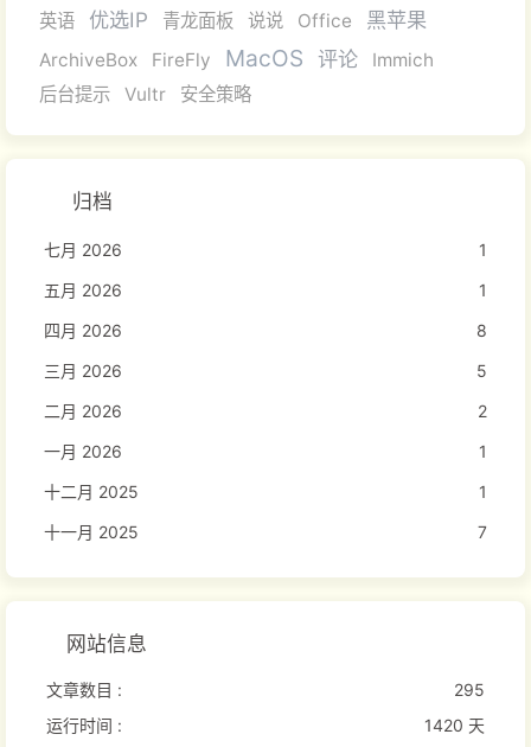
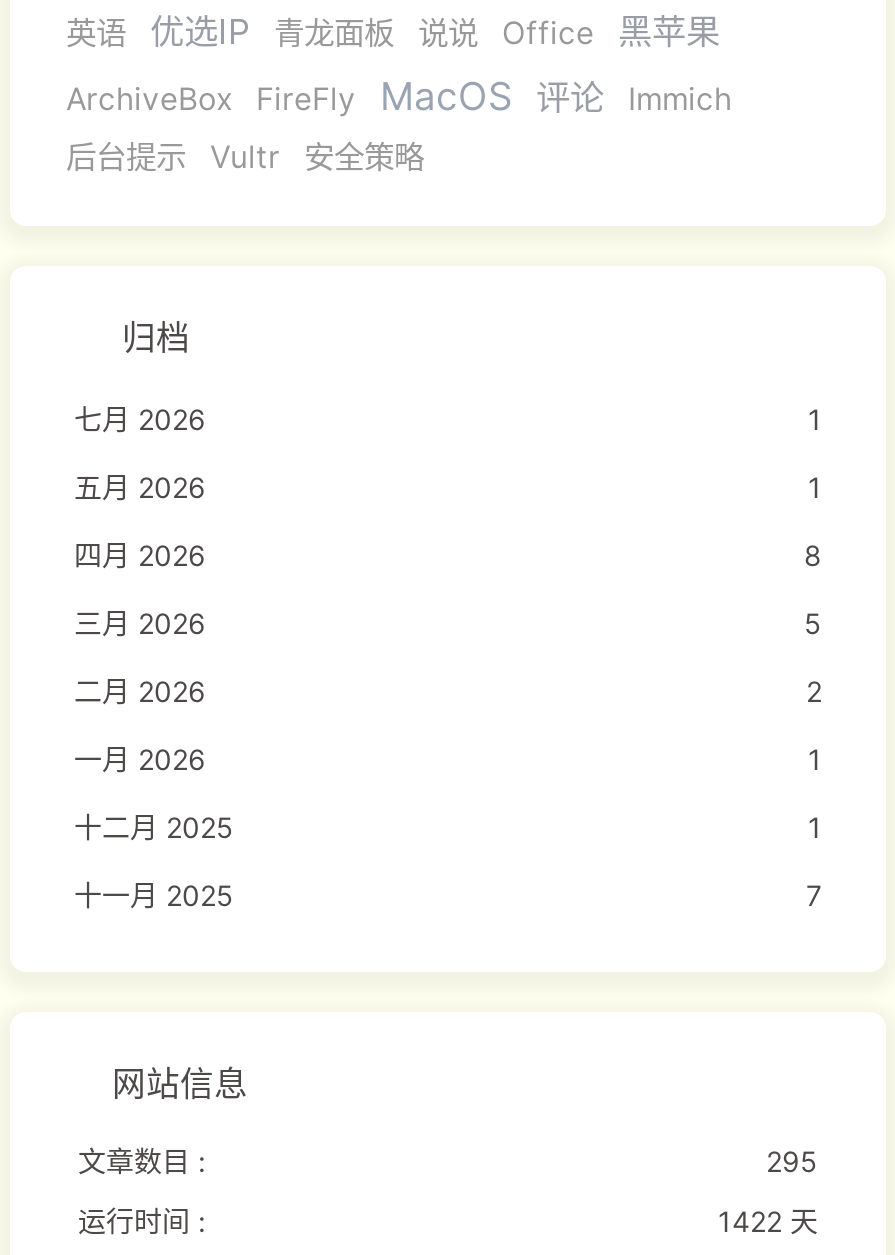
- 1420 天
+ 1422 天
